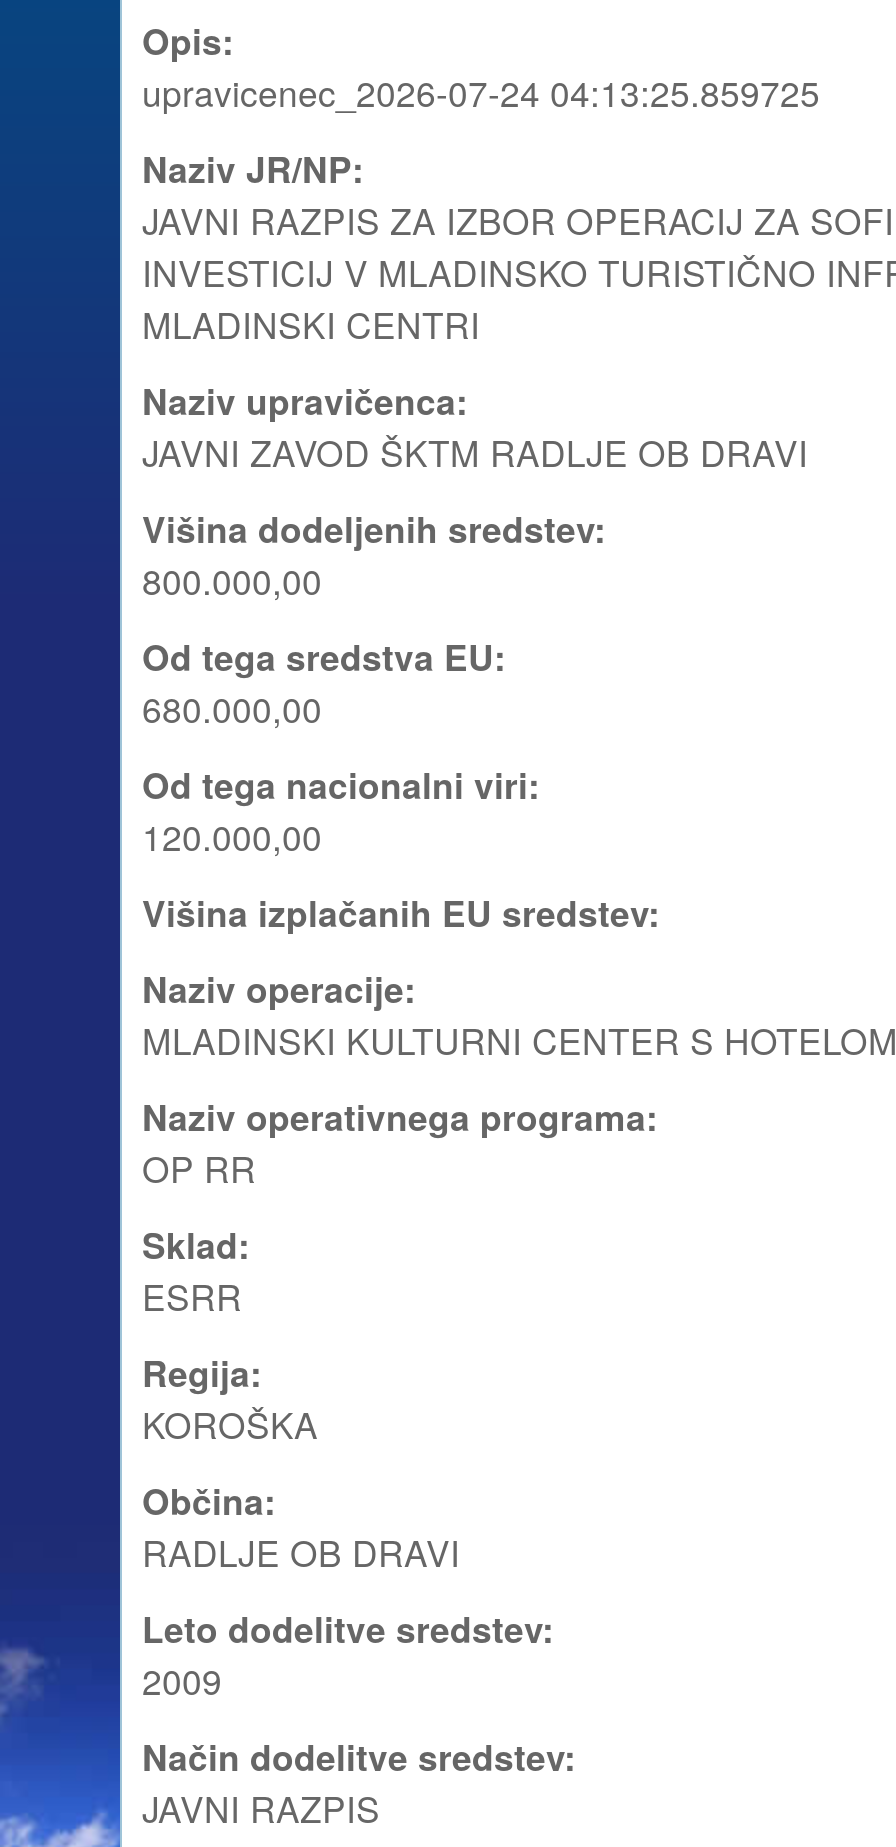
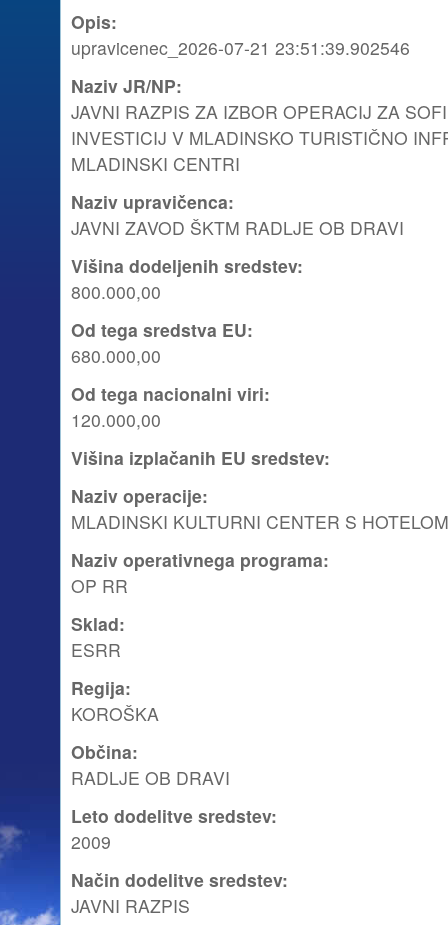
- upravicenec_2026-07-24 04:13:25.859725
+ upravicenec_2026-07-21 23:51:39.902546
